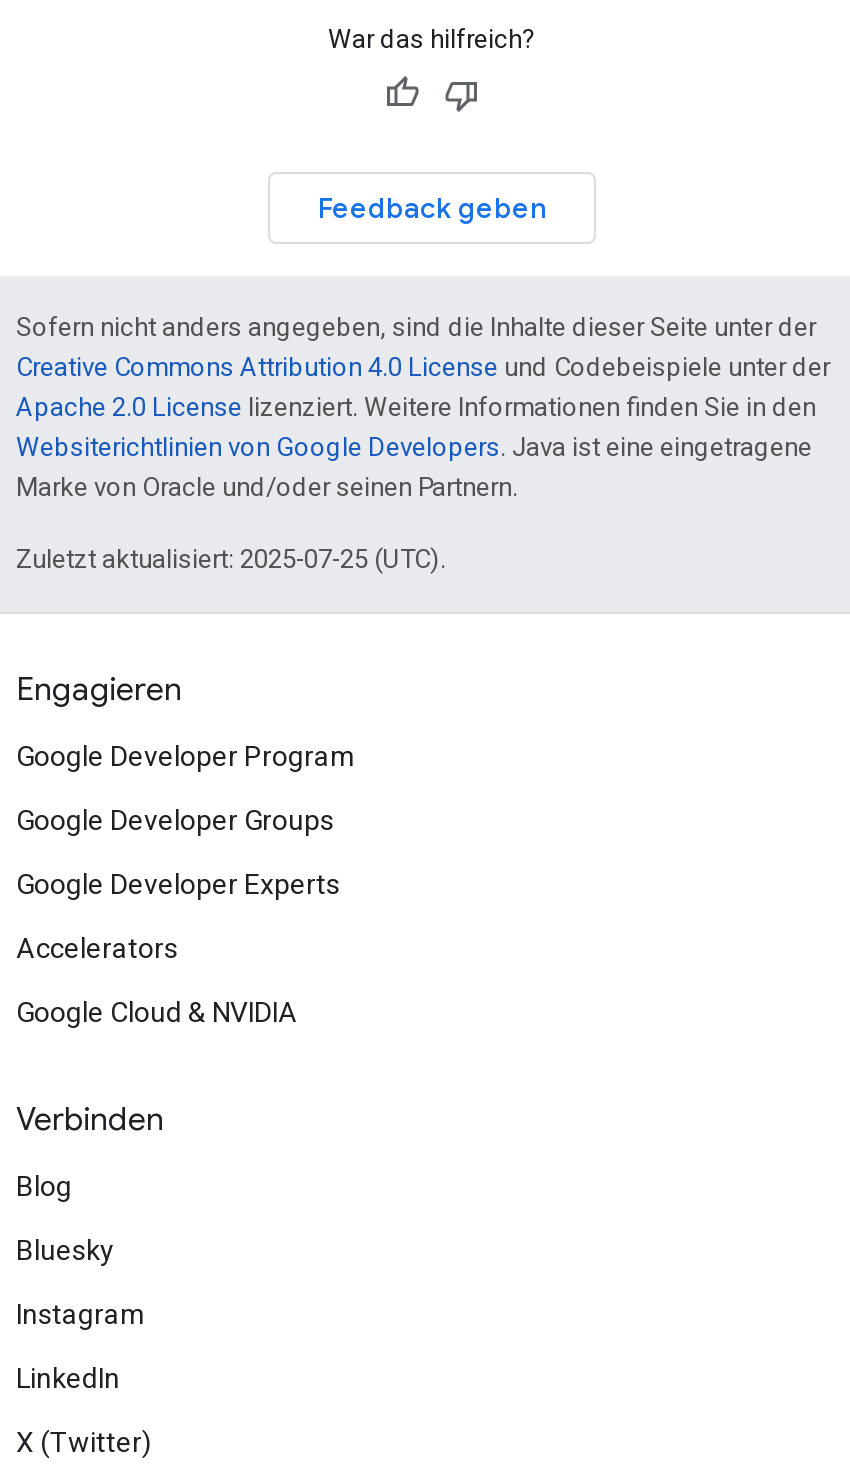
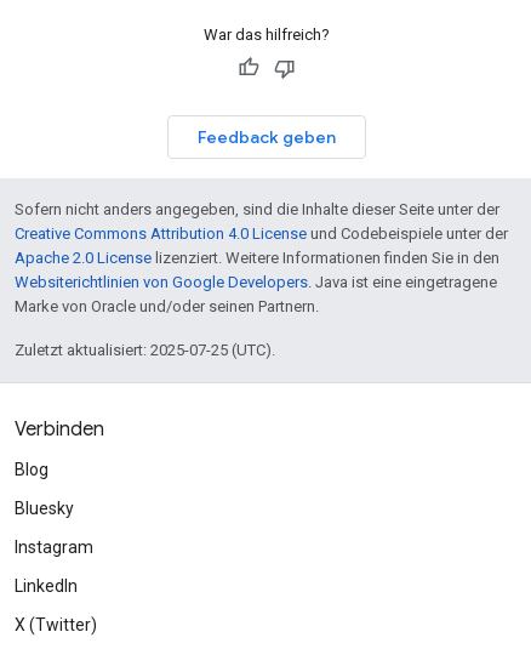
- Engagieren
- Google Developer Program
- Google Developer Groups
- Google Developer Experts
- Accelerators
- Google Cloud & NVIDIA
